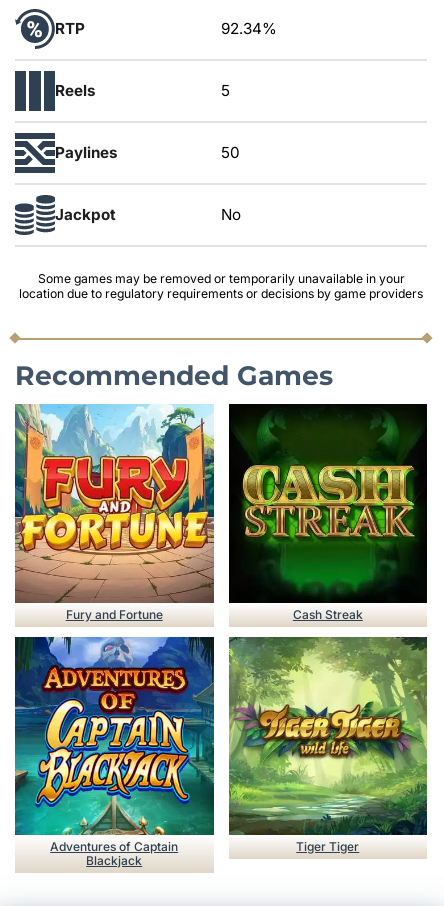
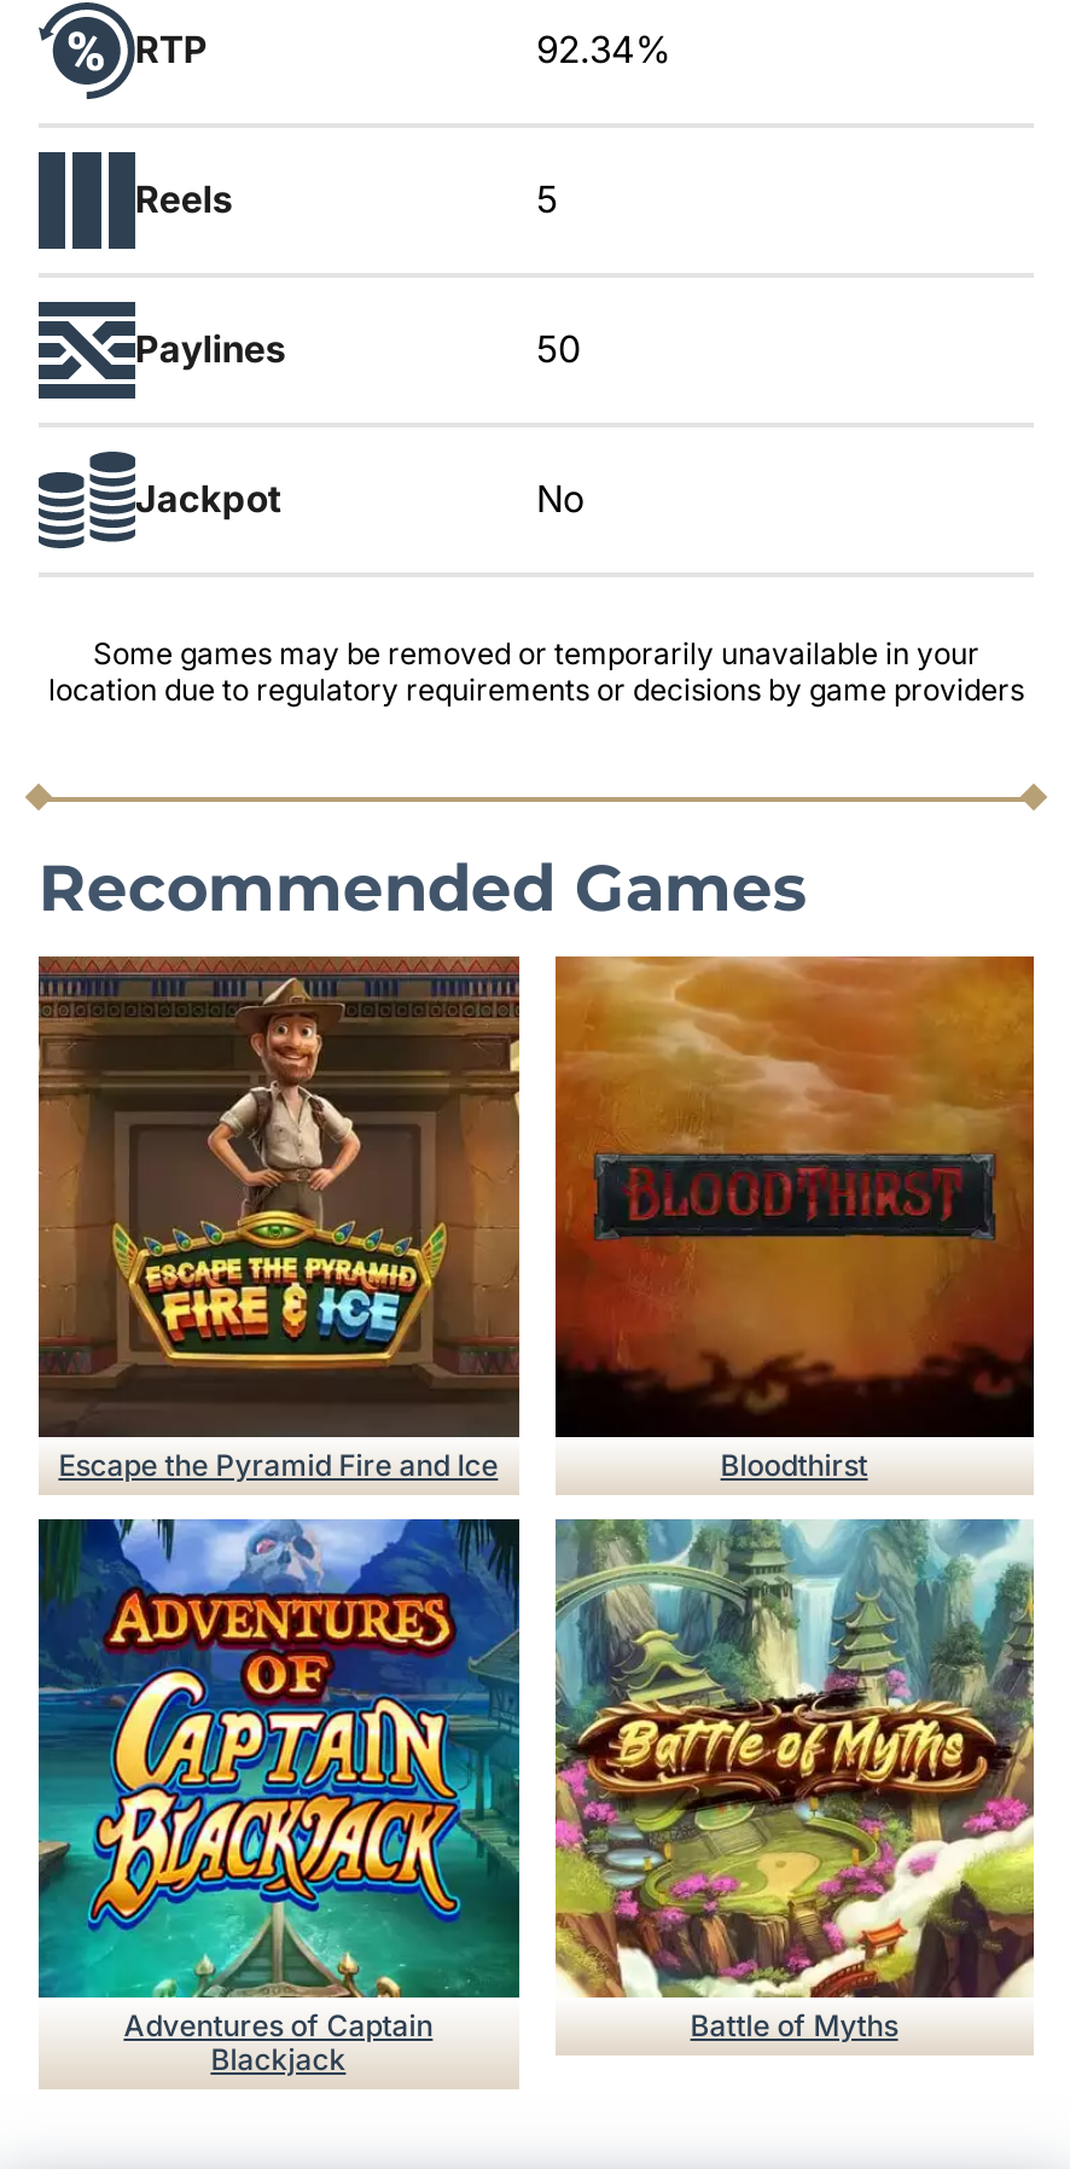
- [image]
- Fury and Fortune
- Cash Streak
+ [image]
+ Escape the Pyramid Fire and Ice
+ Bloodthirst

- [image]
+ [image]

- [image]
- Tiger Tiger
+ [image]
+ Battle of Myths
